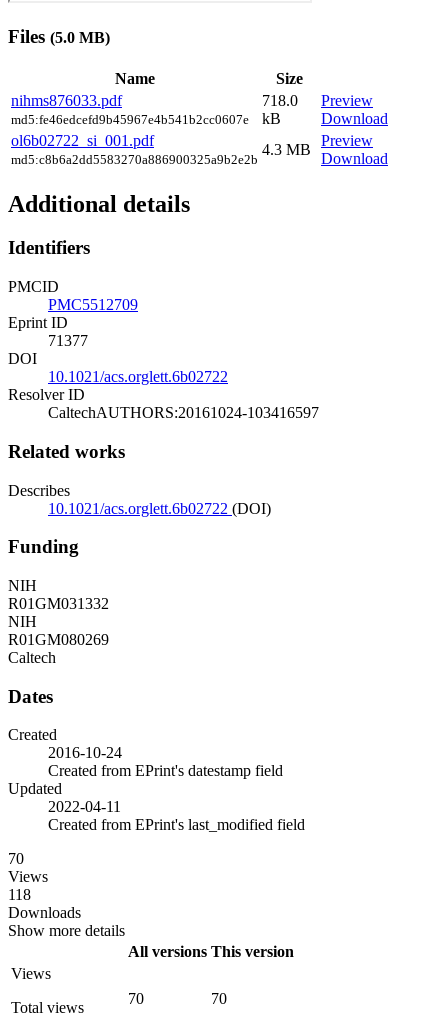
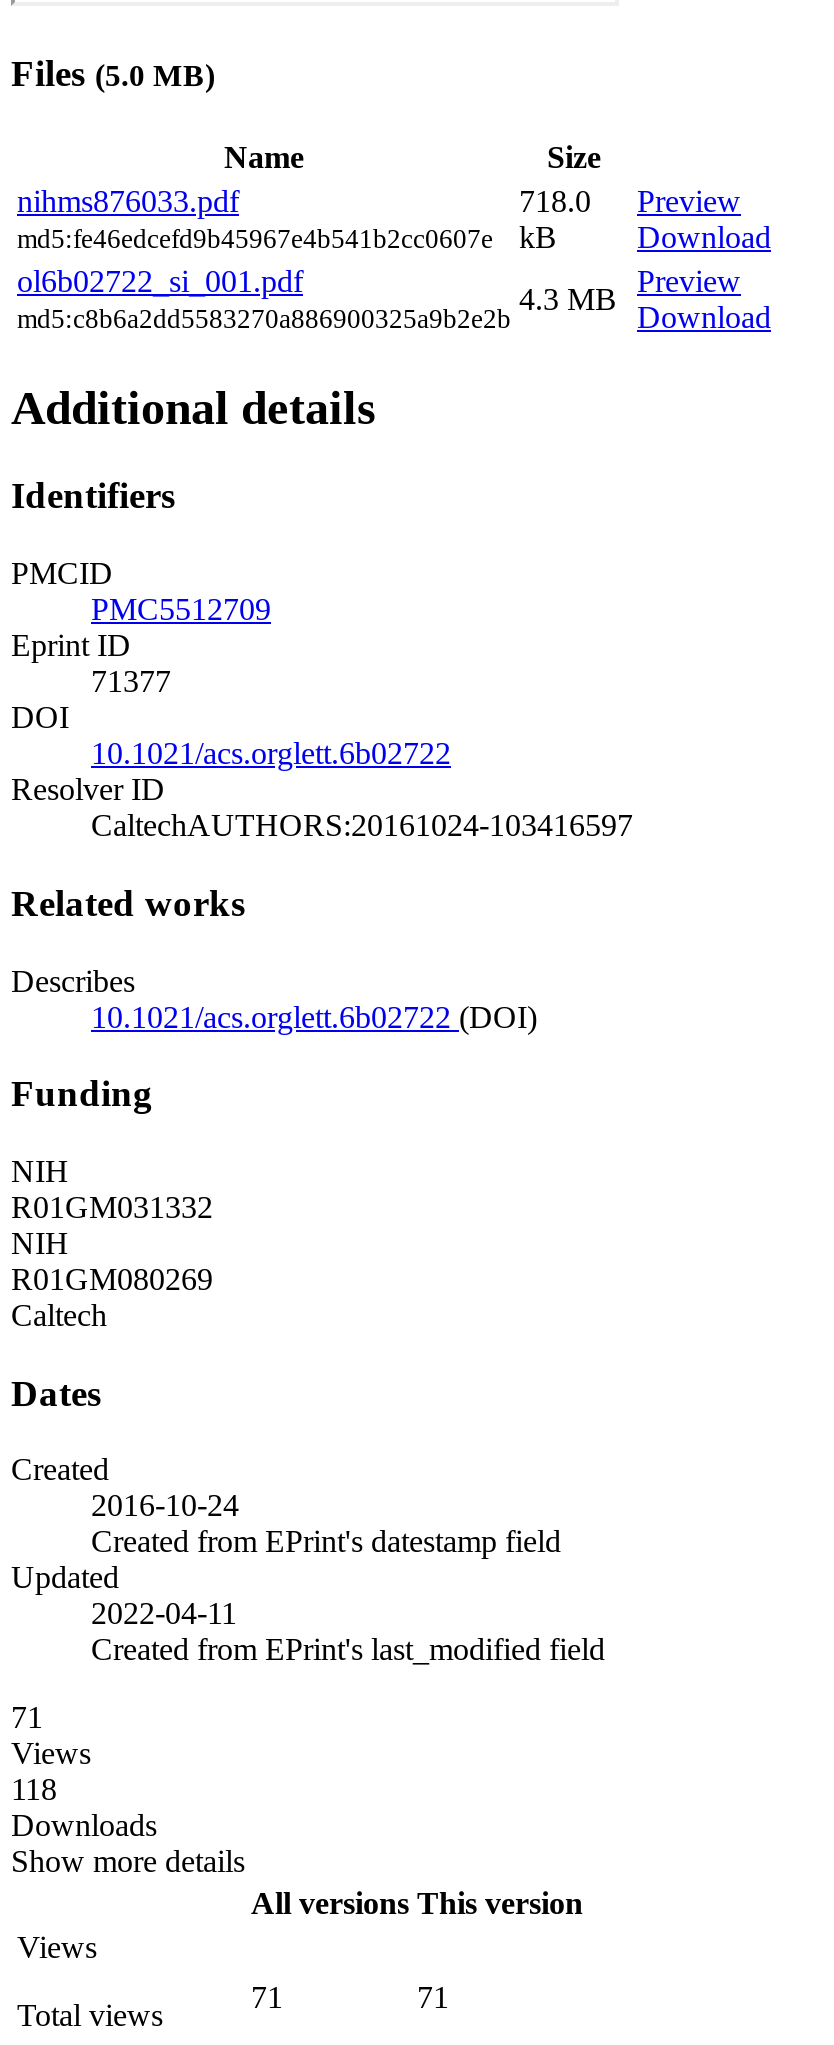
- 70
+ 71

- 70
+ 71

- 70
+ 71
